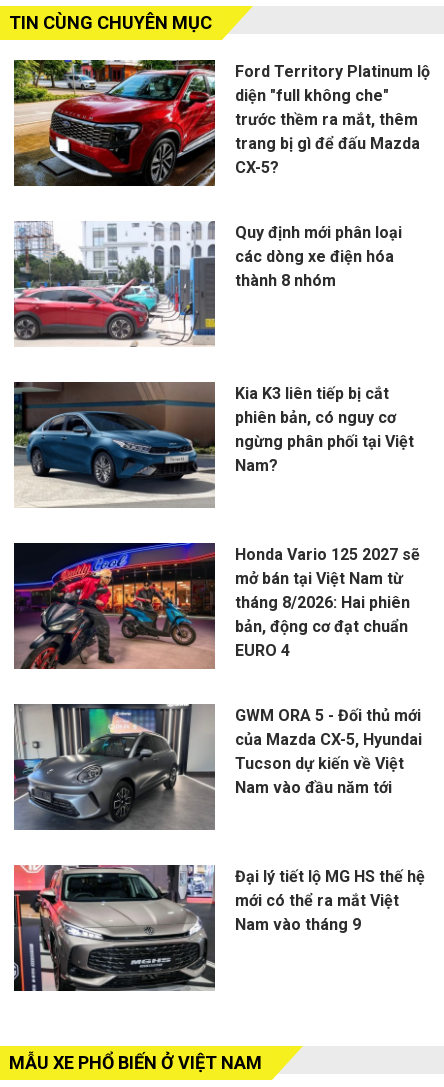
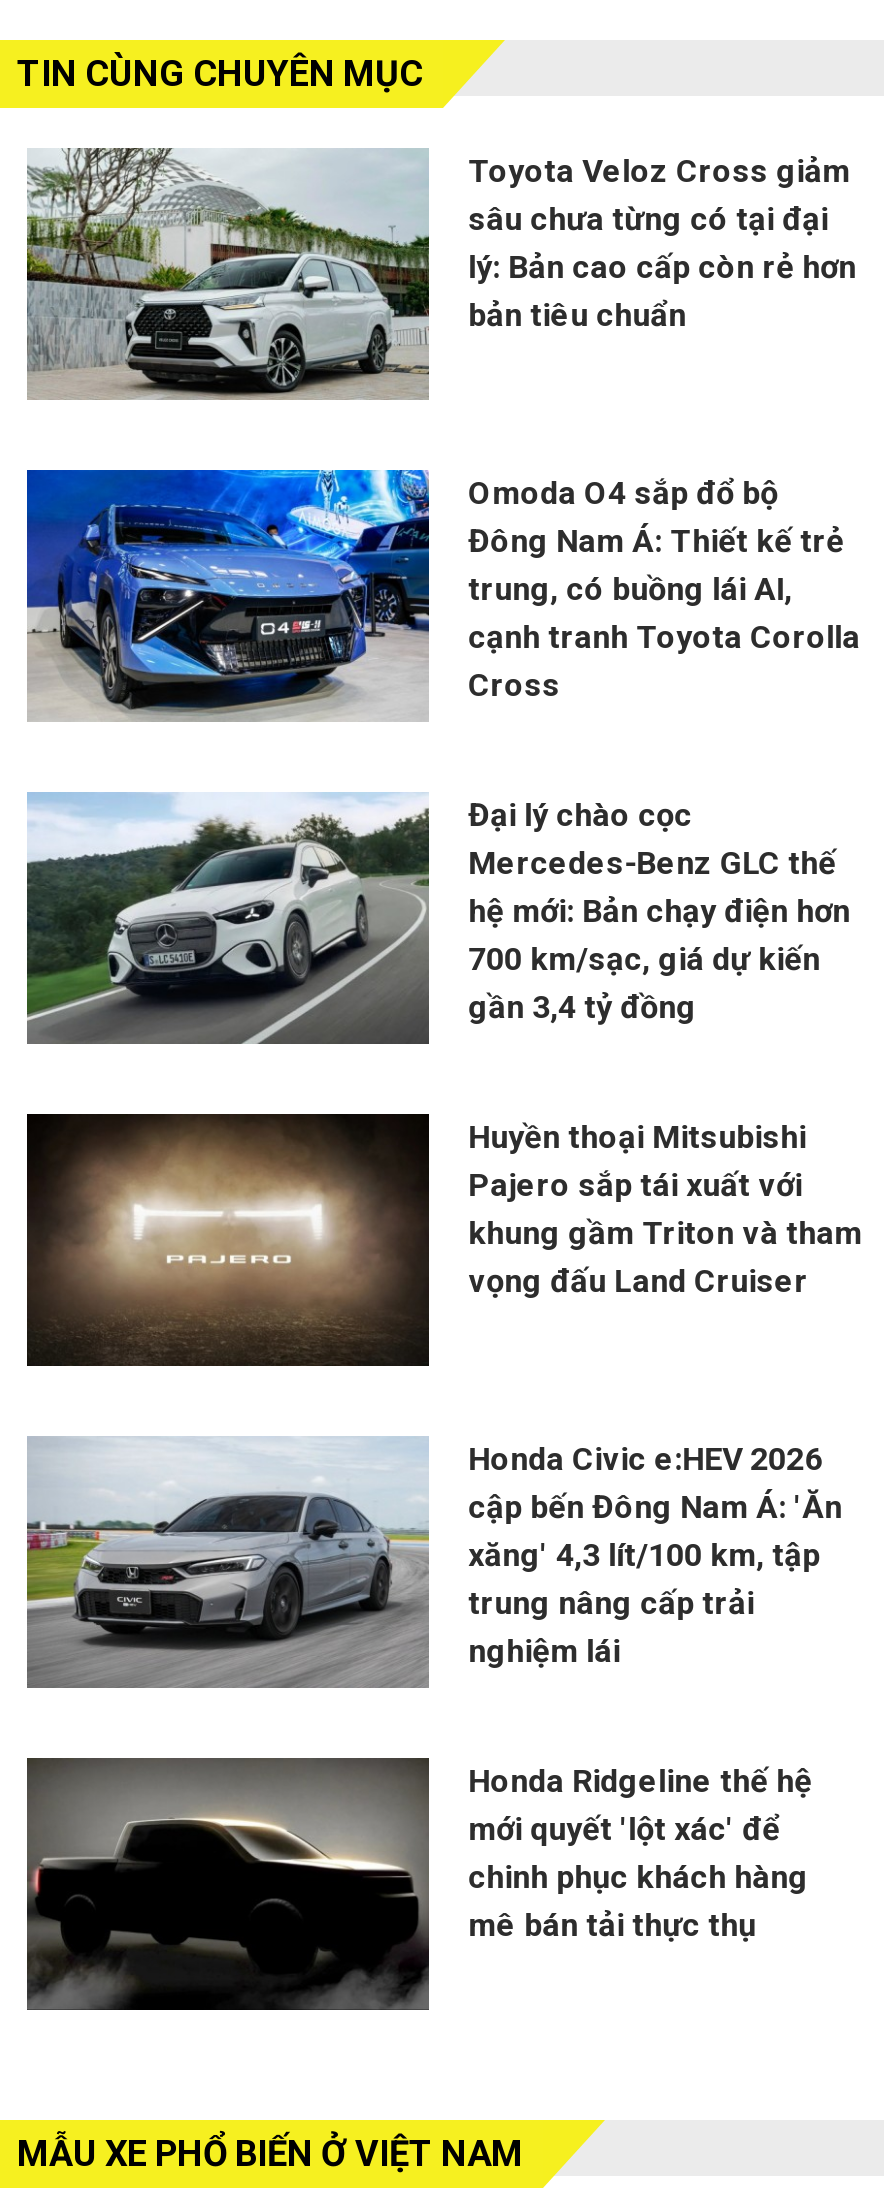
- [image]
- Ford Territory Platinum lộ
- diện "full không che"
- trước thềm ra mắt, thêm
- trang bị gì để đấu Mazda
- CX-5?
+ [image]
+ Toyota Veloz Cross giảm
+ sâu chưa từng có tại đại
+ lý: Bản cao cấp còn rẻ hơn
+ bản tiêu chuẩn

- [image]
- Quy định mới phân loại
- các dòng xe điện hóa
- thành 8 nhóm
+ [image]
+ Omoda O4 sắp đổ bộ
+ Đông Nam Á: Thiết kế trẻ
+ trung, có buồng lái AI,
+ cạnh tranh Toyota Corolla
+ Cross

- [image]
- Kia K3 liên tiếp bị cắt
- phiên bản, có nguy cơ
- ngừng phân phối tại Việt
- Nam?
+ [image]
+ Đại lý chào cọc
+ Mercedes-Benz GLC thế
+ hệ mới: Bản chạy điện hơn
+ 700 km/sạc, giá dự kiến
+ gần 3,4 tỷ đồng

- [image]
- Honda Vario 125 2027 sẽ
- mở bán tại Việt Nam từ
- tháng 8/2026: Hai phiên
- bản, động cơ đạt chuẩn
- EURO 4
+ [image]
+ Huyền thoại Mitsubishi
+ Pajero sắp tái xuất với
+ khung gầm Triton và tham
+ vọng đấu Land Cruiser

- [image]
- GWM ORA 5 - Đối thủ mới
- của Mazda CX-5, Hyundai
- Tucson dự kiến về Việt
- Nam vào đầu năm tới
+ [image]
+ Honda Civic e:HEV 2026
+ cập bến Đông Nam Á: 'Ăn
+ xăng' 4,3 lít/100 km, tập
+ trung nâng cấp trải
+ nghiệm lái

- [image]
- Đại lý tiết lộ MG HS thế hệ
- mới có thể ra mắt Việt
- Nam vào tháng 9
+ [image]
+ Honda Ridgeline thế hệ
+ mới quyết 'lột xác' để
+ chinh phục khách hàng
+ mê bán tải thực thụ
